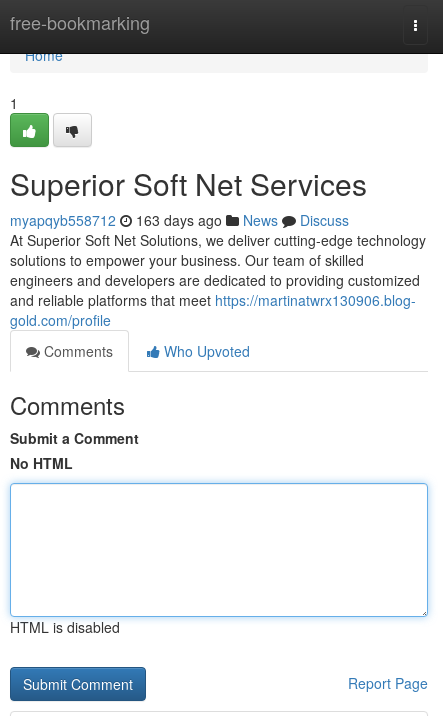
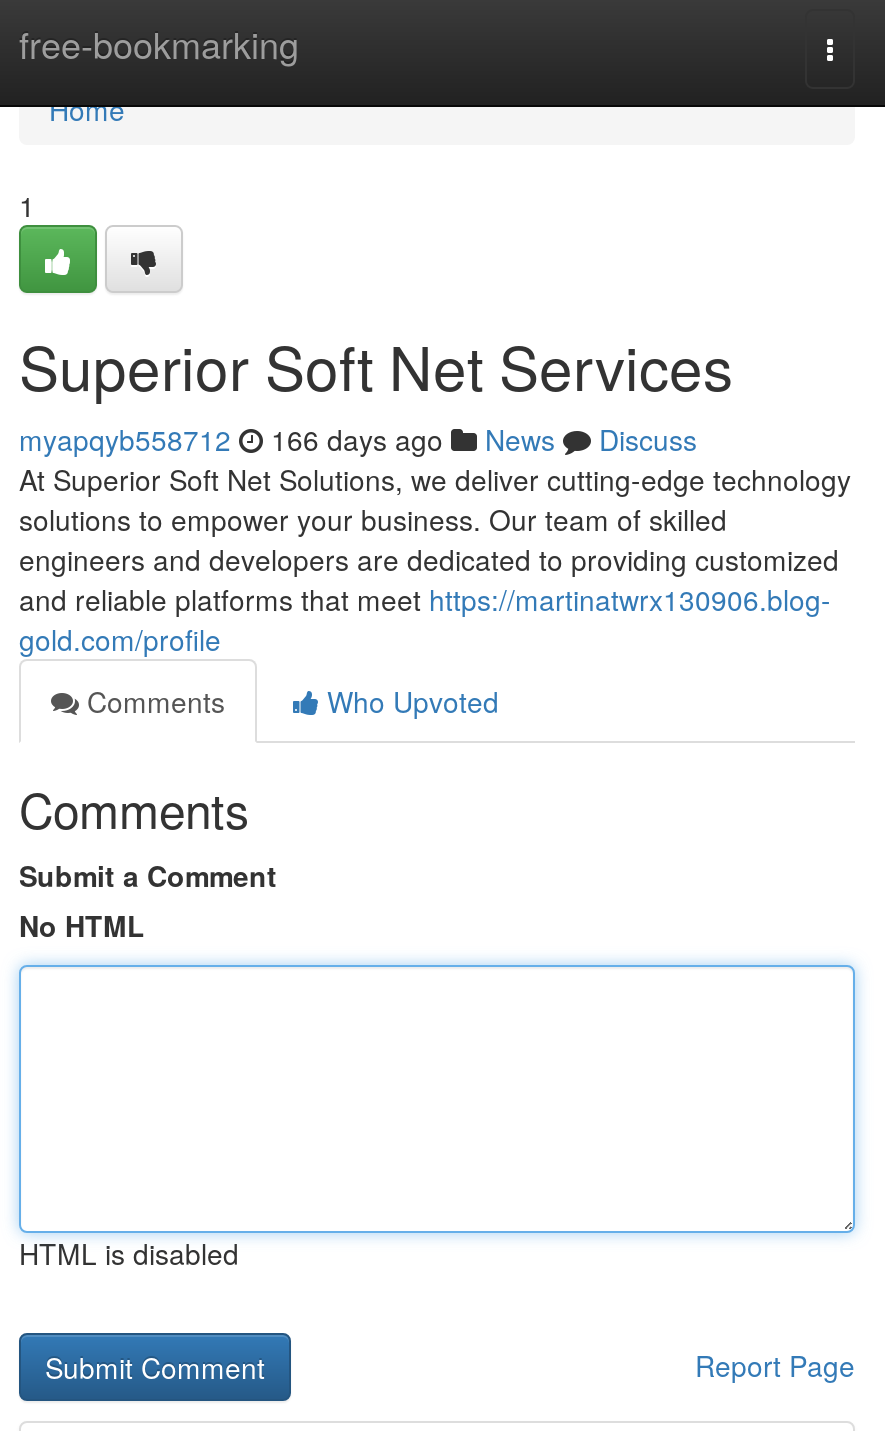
- myapqyb558712 163 days ago News Discuss
+ myapqyb558712 166 days ago News Discuss
